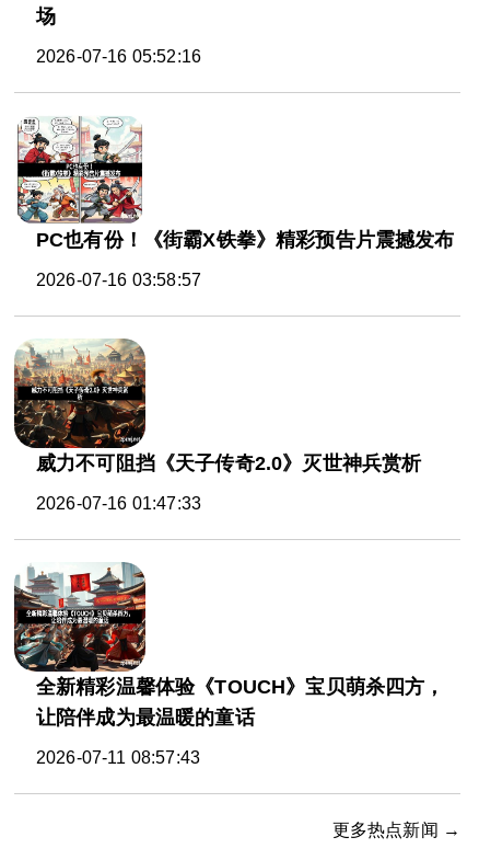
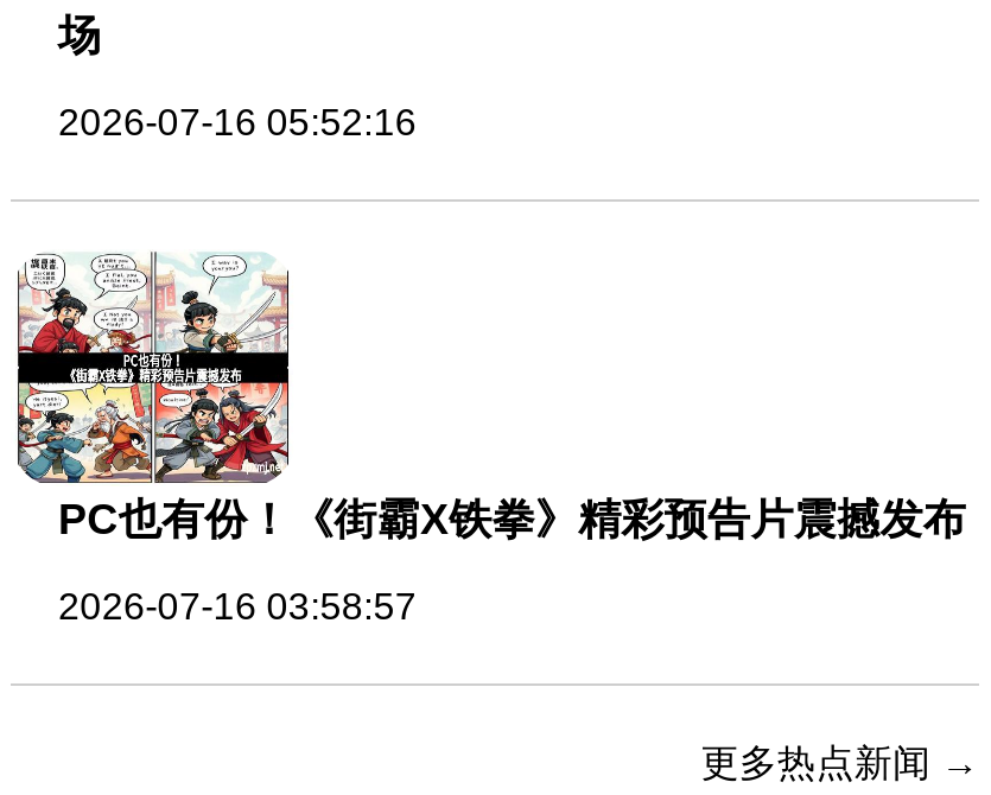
- [image]
- 威力不可阻挡《天子传奇2.0》灭世神兵赏析
- 2026-07-16 01:47:33

- [image]
- 全新精彩温馨体验《TOUCH》宝贝萌杀四方，
- 让陪伴成为最温暖的童话
- 2026-07-11 08:57:43
